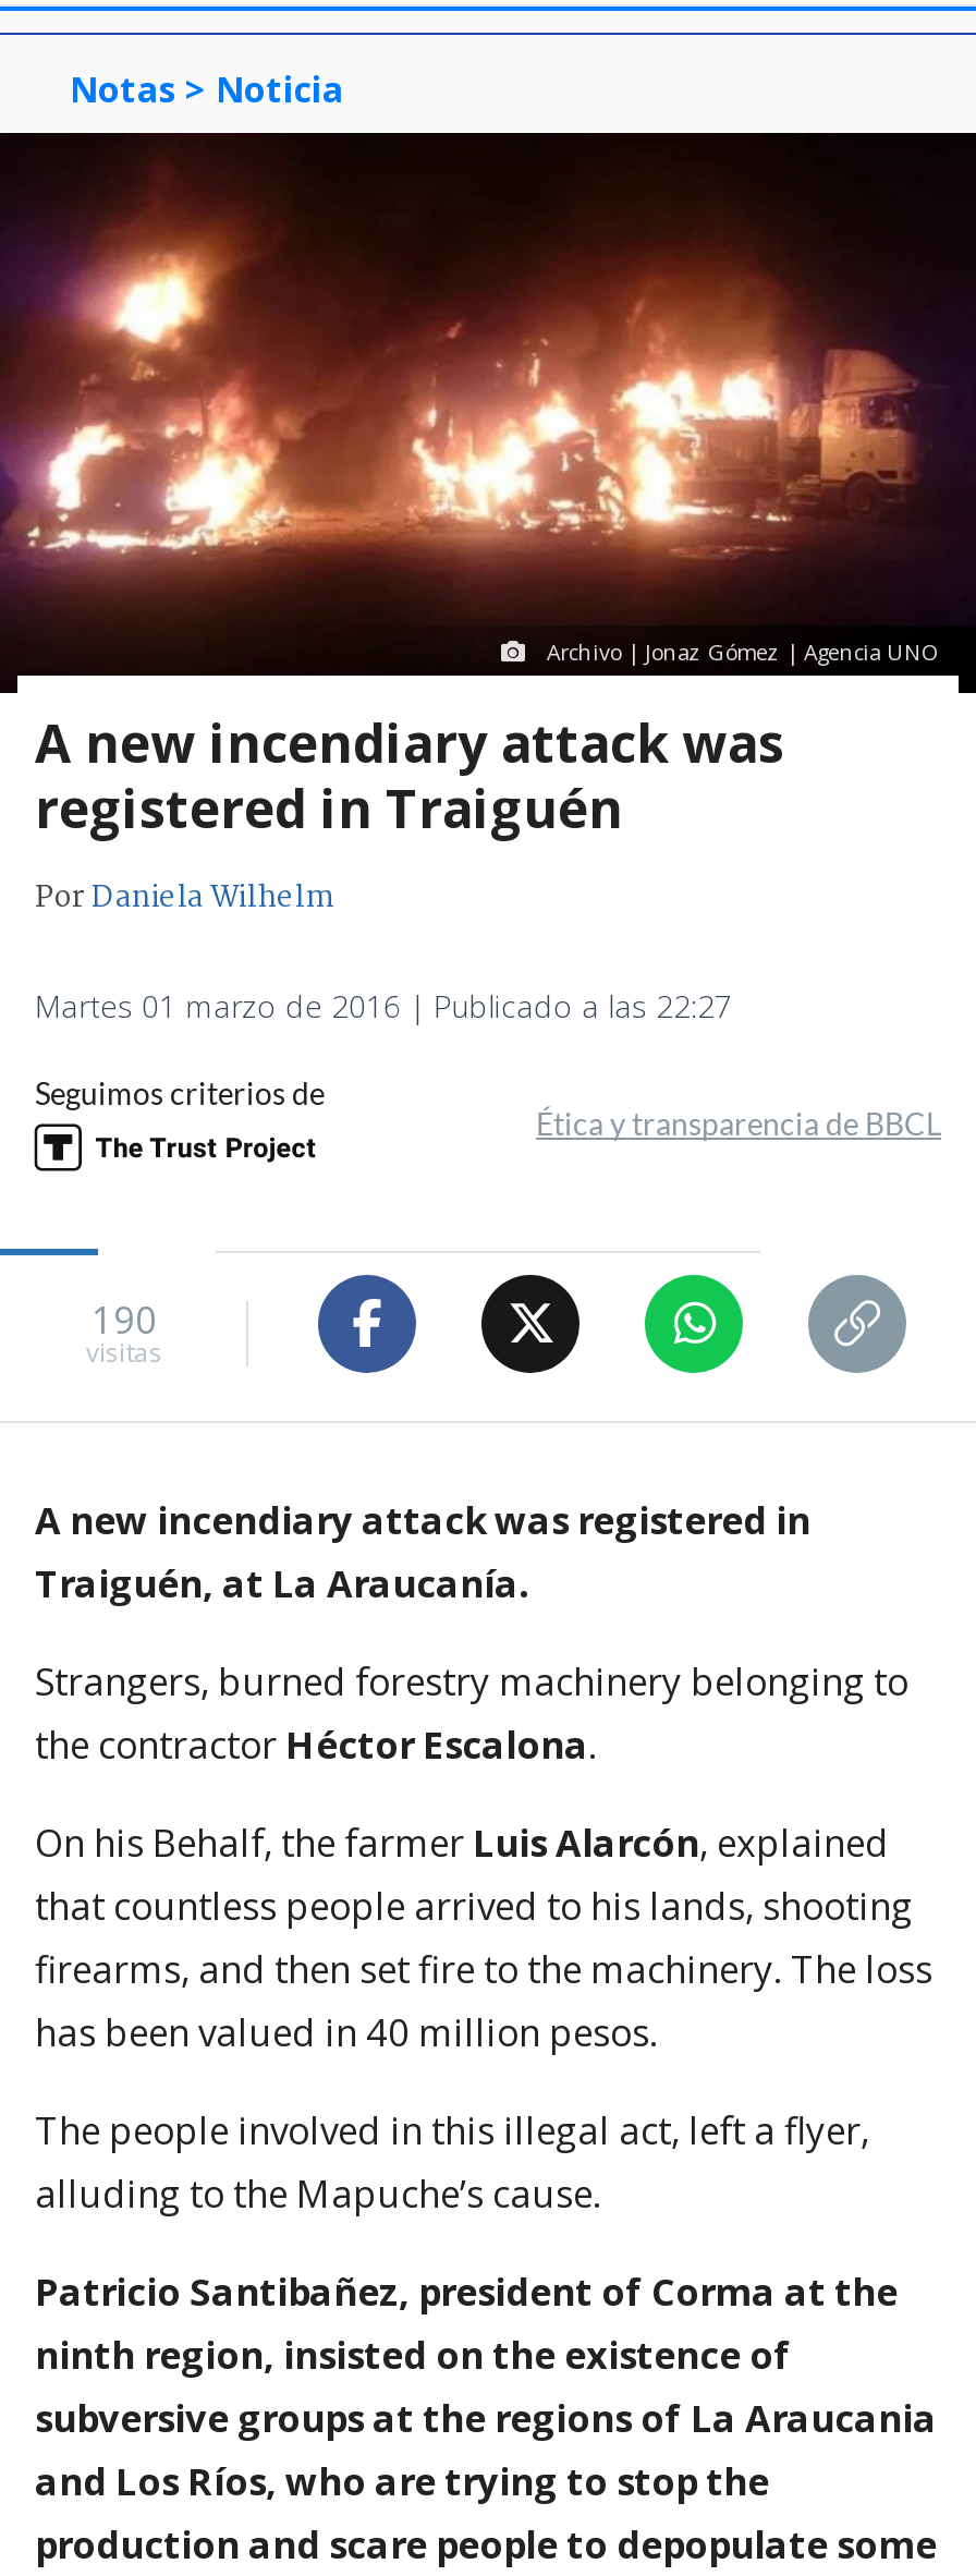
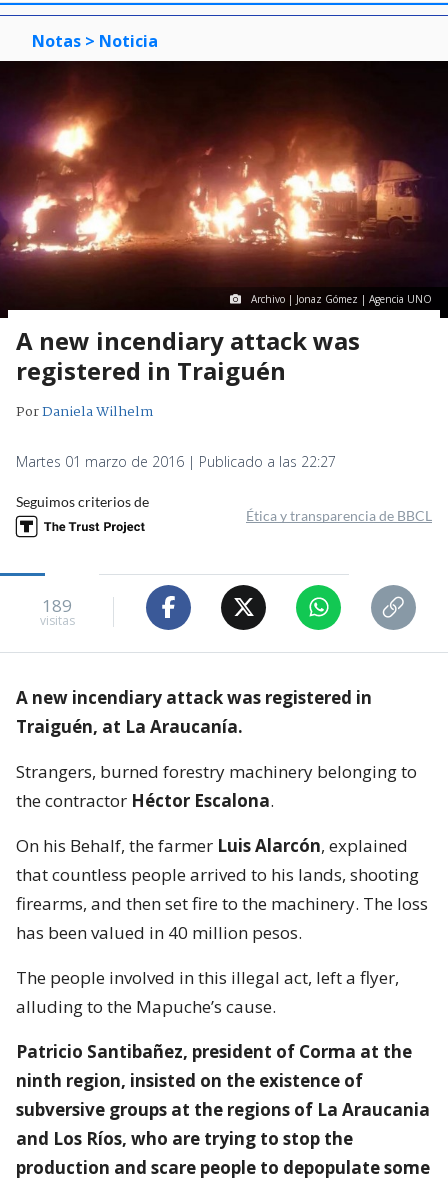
- 190
+ 189
